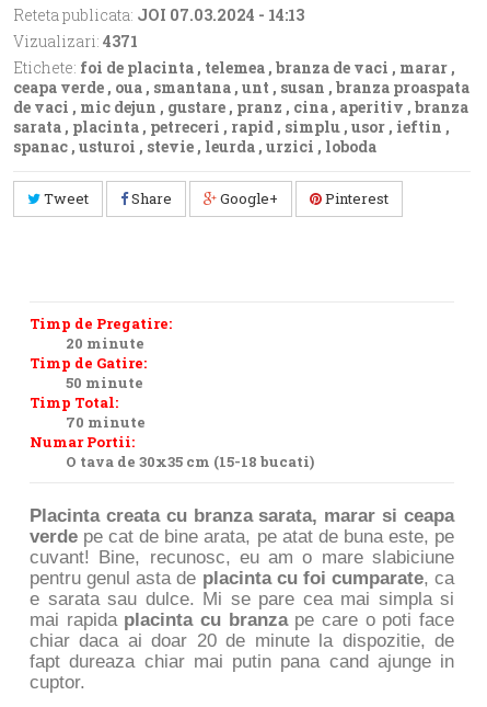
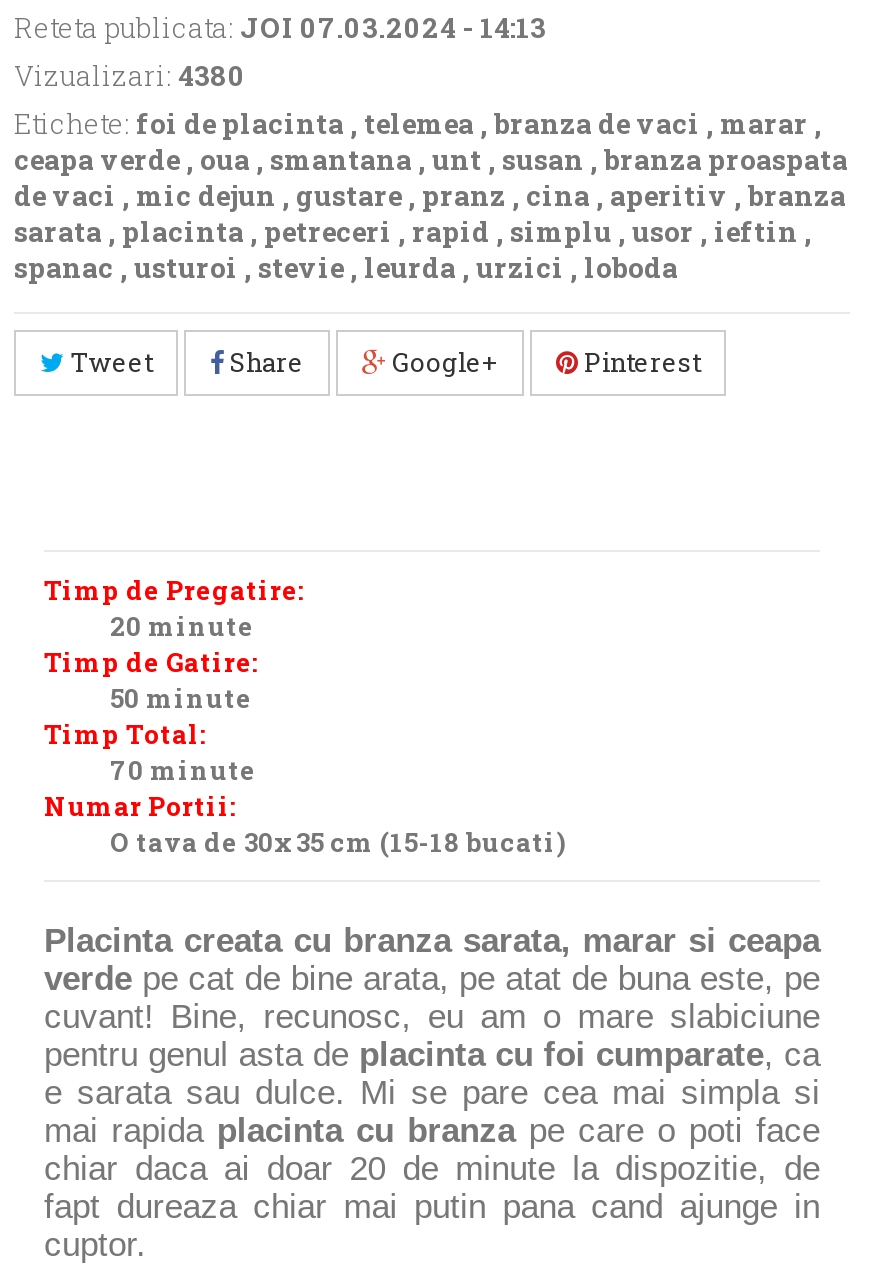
- Vizualizari: 4371
+ Vizualizari: 4380
